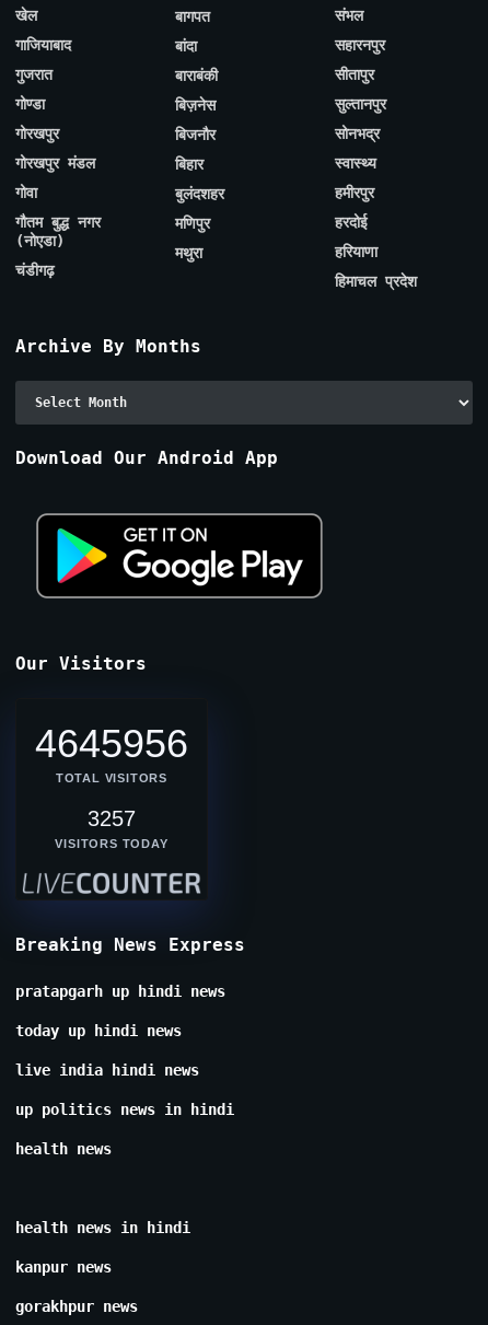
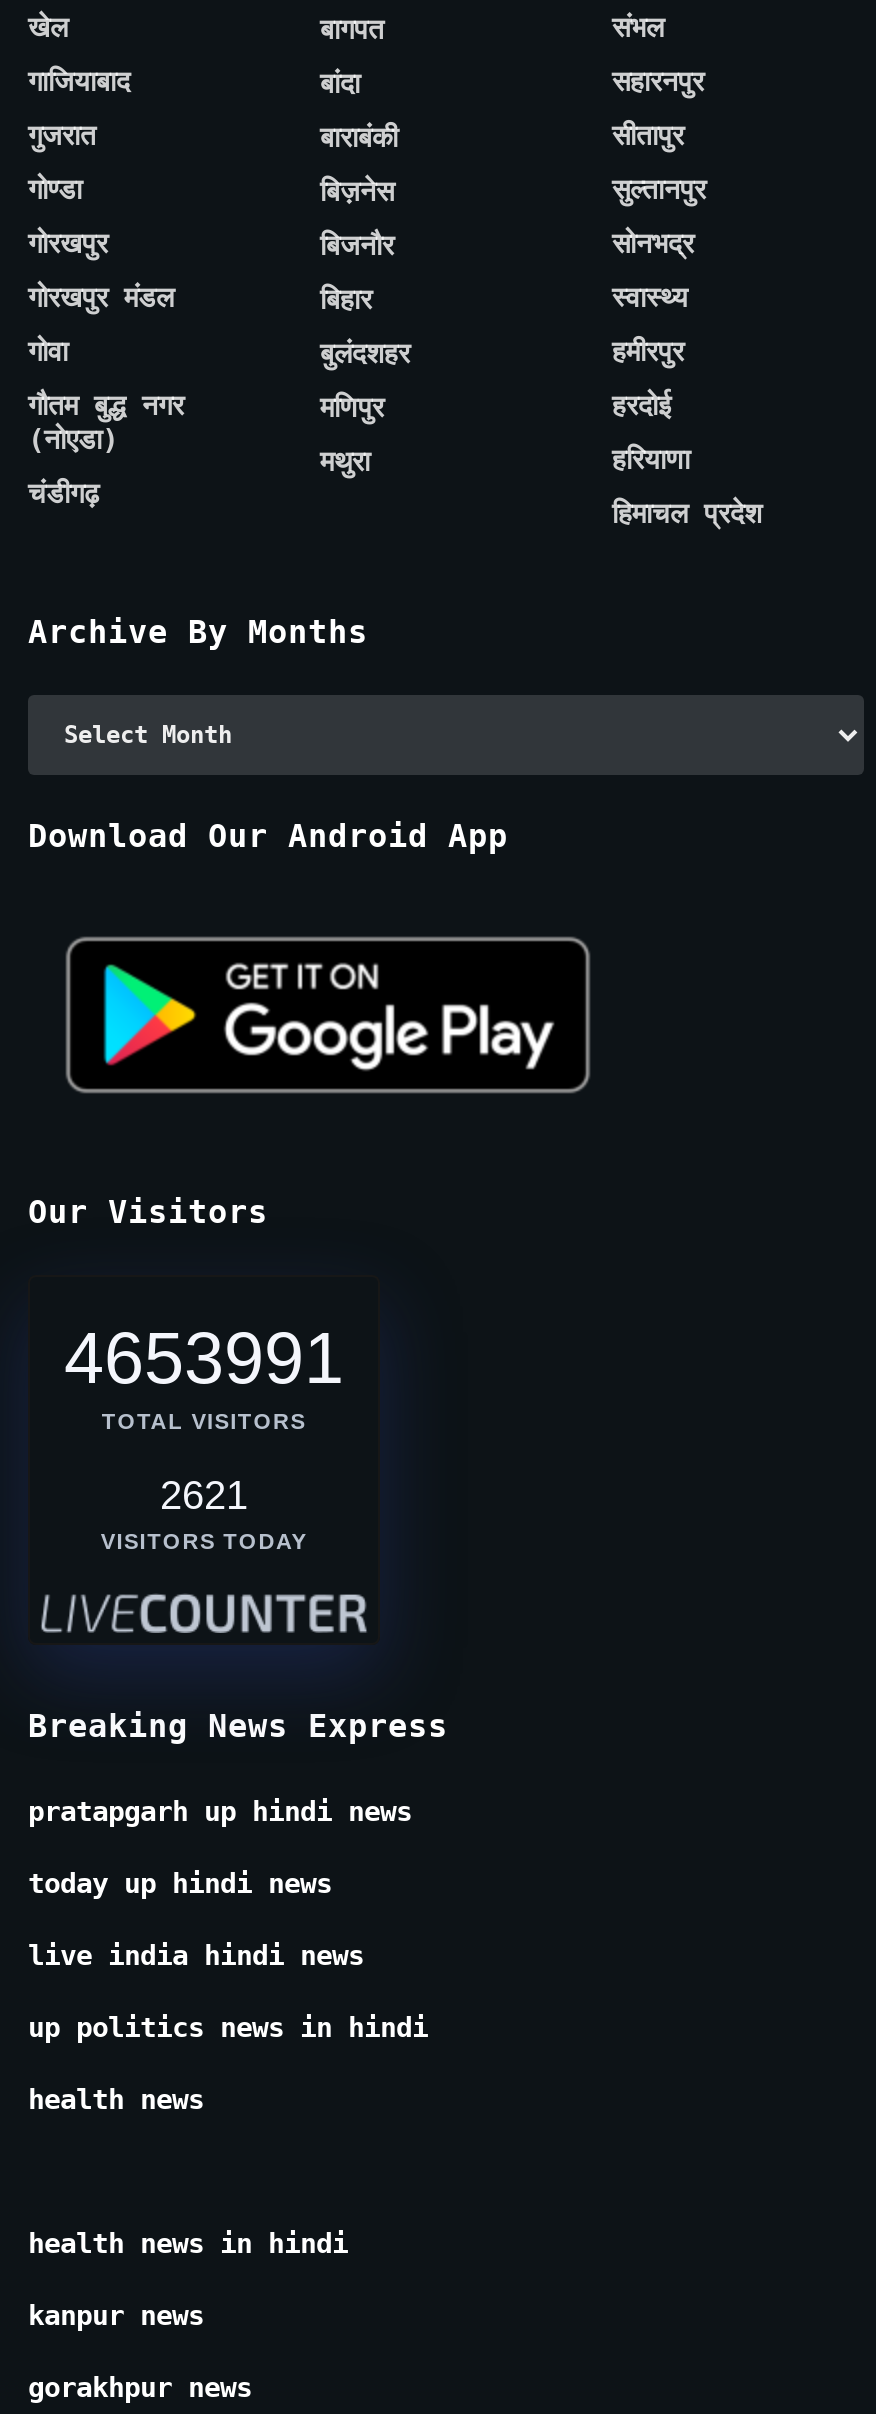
- 4645956
+ 4653991

- 3257
+ 2621
